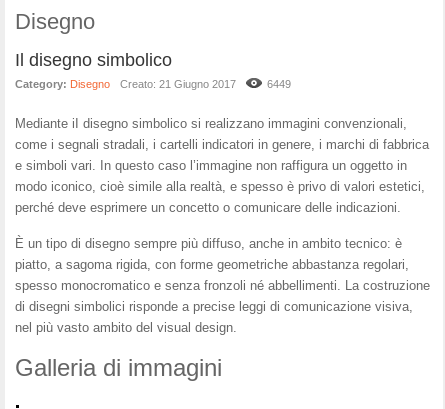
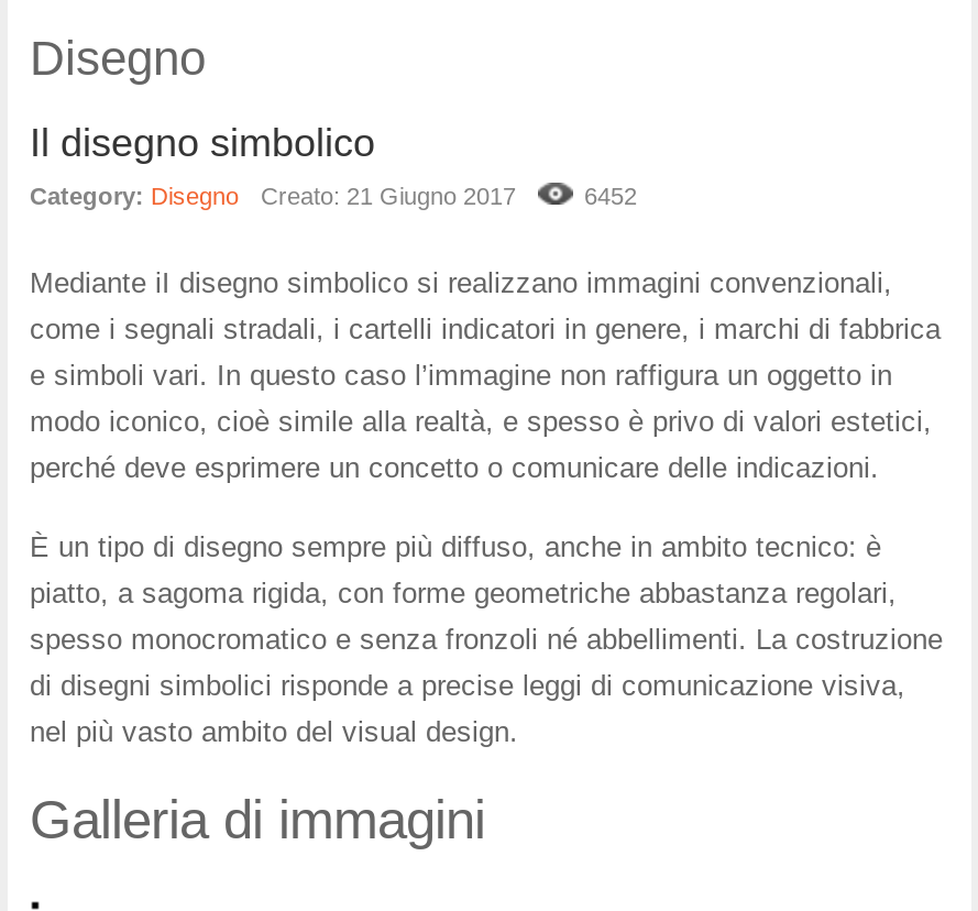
- 6449
+ 6452
